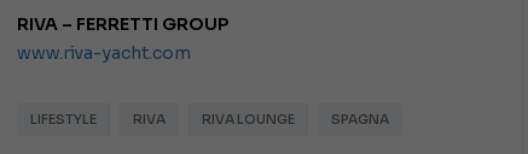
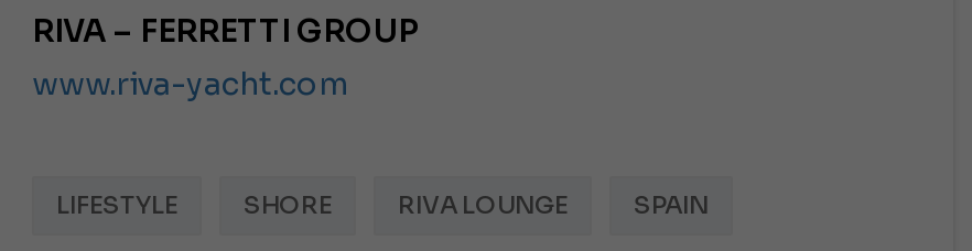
- RIVA
+ SHORE

- SPAGNA
+ SPAIN
